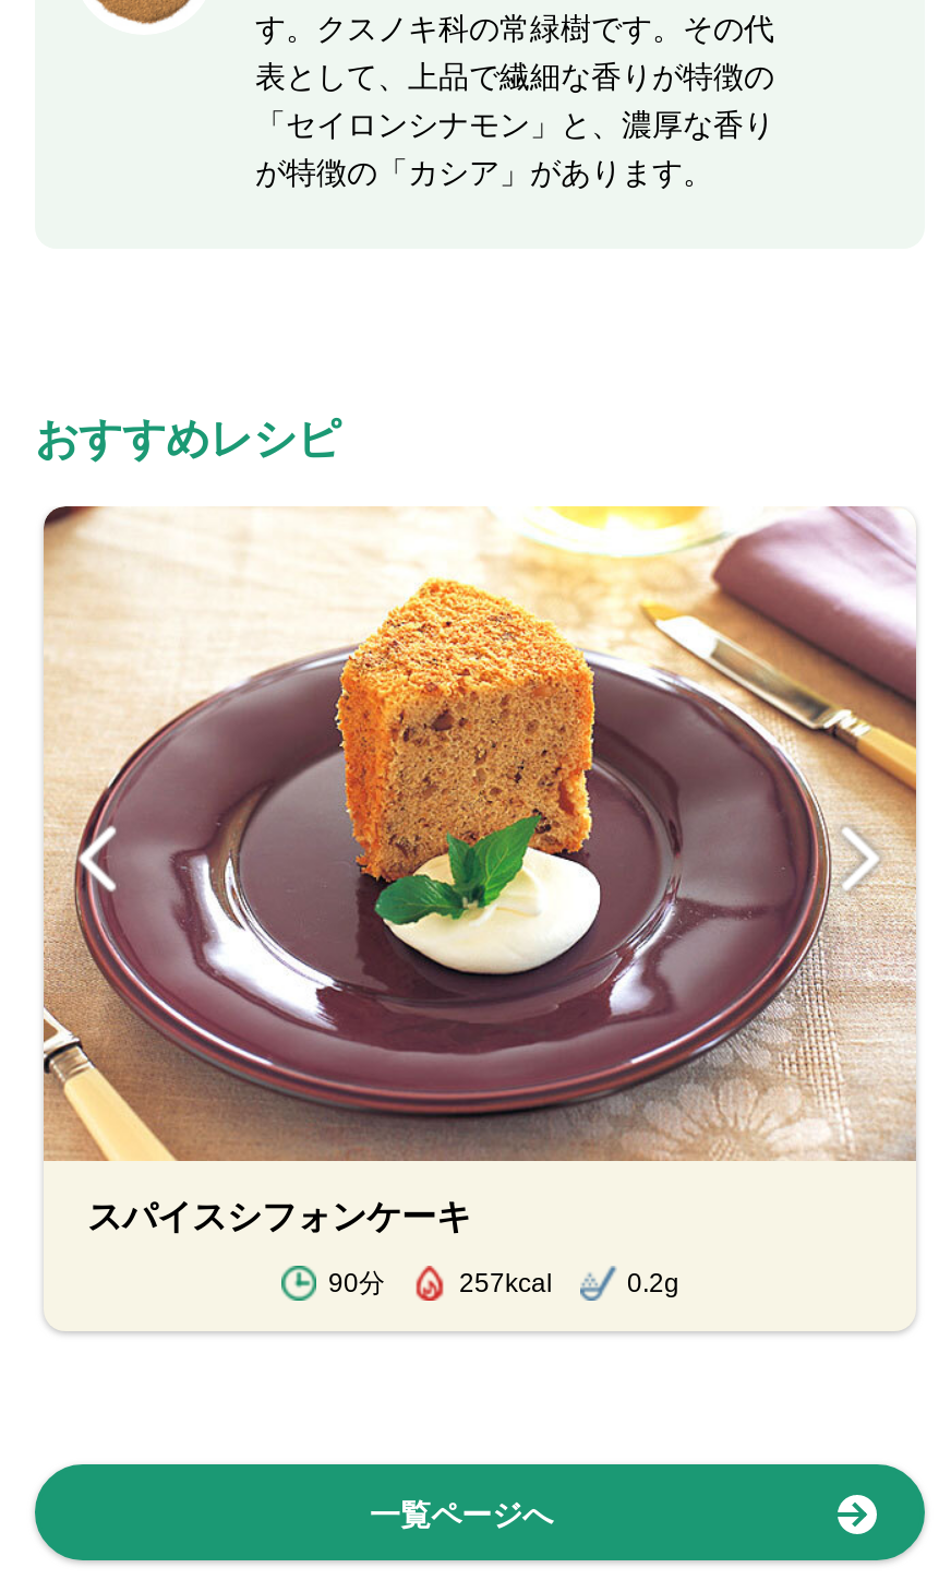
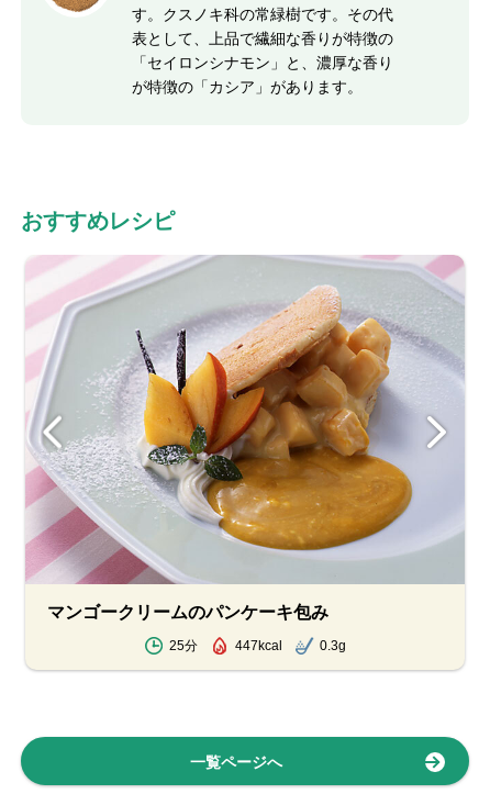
- [image]
- スパイスシフォンケーキ
+ [image]
+ マンゴークリームのパンケーキ包み

- 90分
- 257kcal
- 0.2g
+ 25分
+ 447kcal
+ 0.3g
